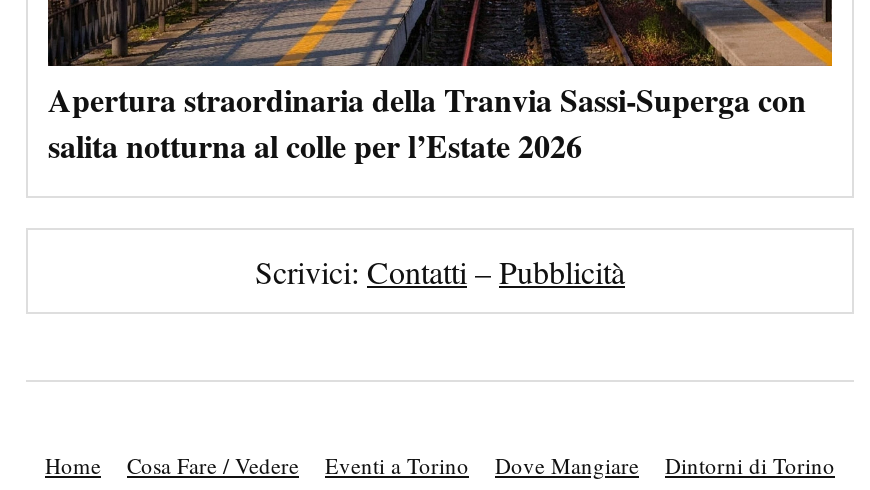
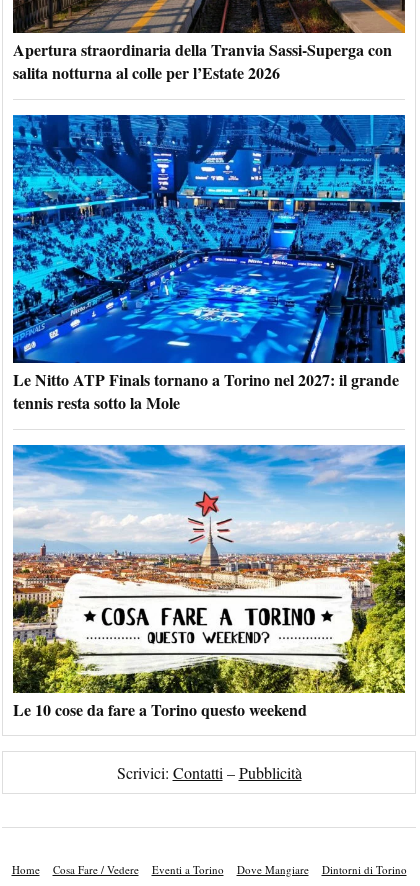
+ [image]
+ Le Nitto ATP Finals tornano a Torino nel 2027: il grande
+ tennis resta sotto la Mole

+ [image]
+ Le 10 cose da fare a Torino questo weekend
